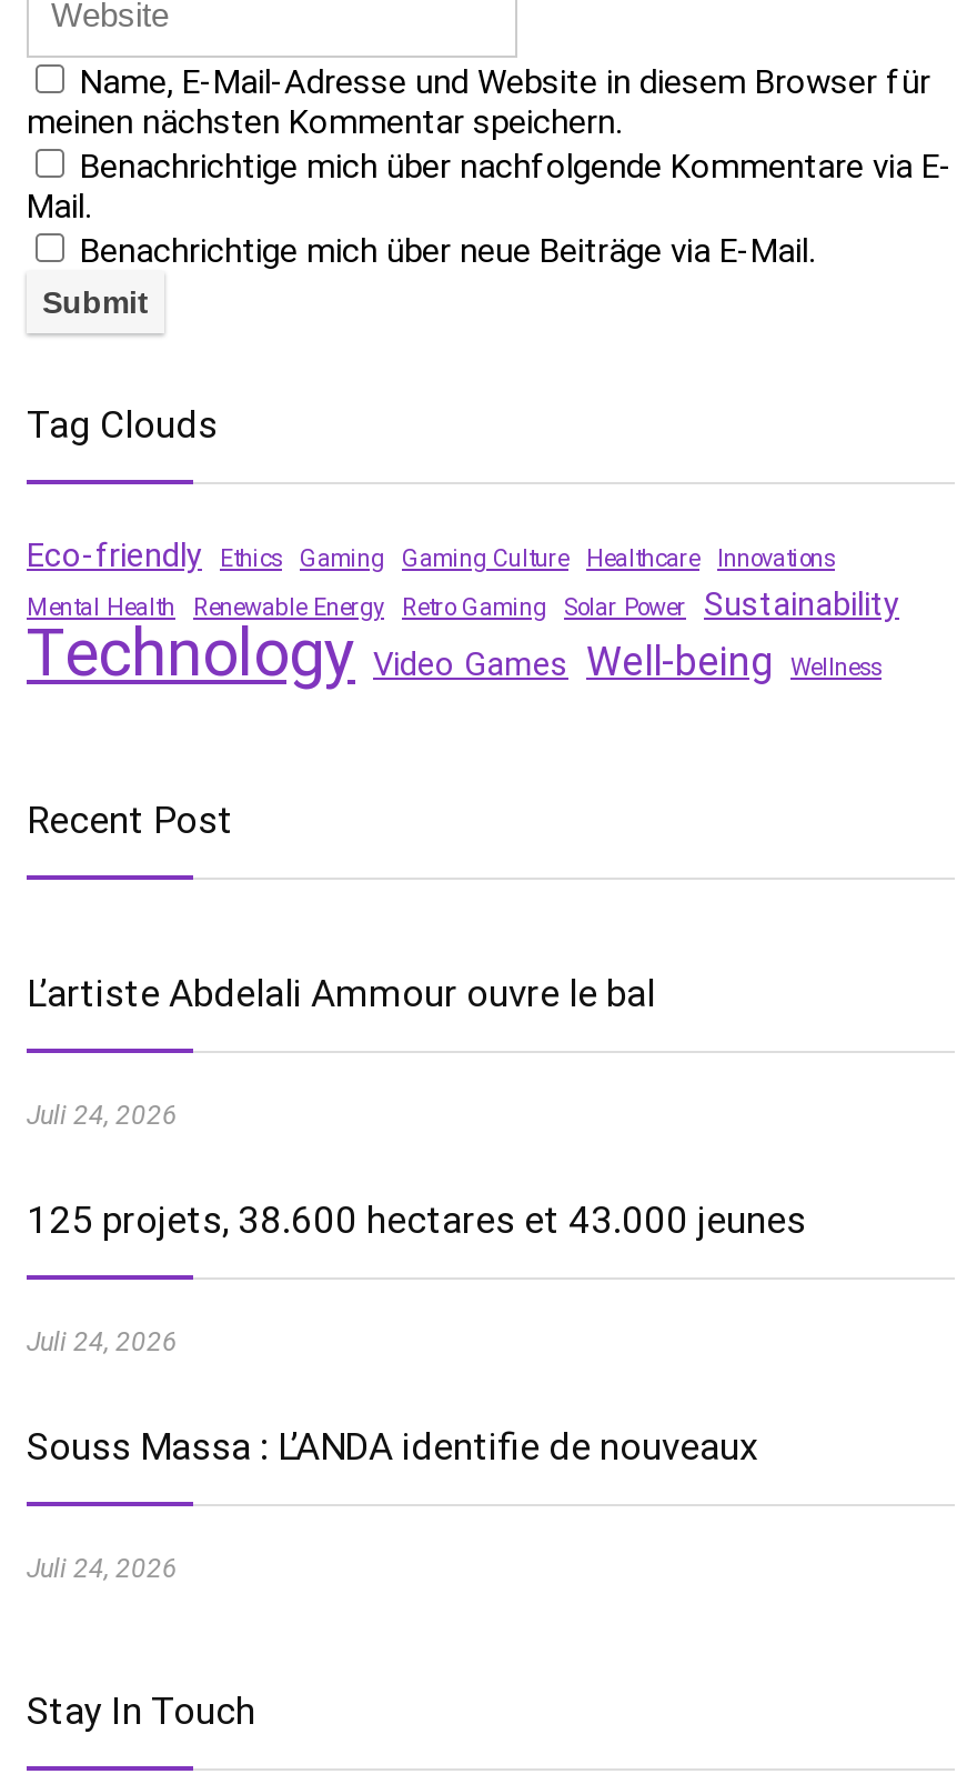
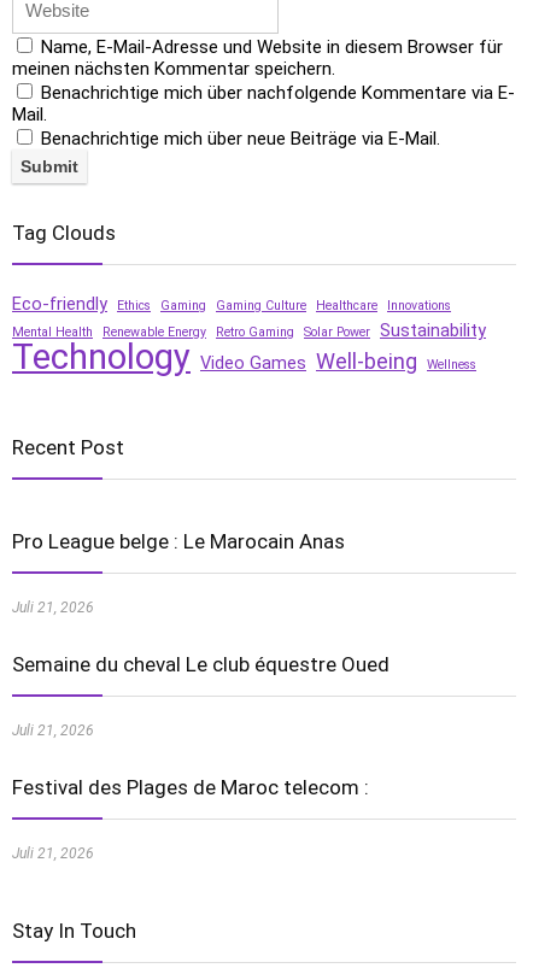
- L’artiste Abdelali Ammour ouvre le bal
+ Pro League belge : Le Marocain Anas

- Juli 24, 2026
+ Juli 21, 2026

- 125 projets, 38.600 hectares et 43.000 jeunes
+ Semaine du cheval Le club équestre Oued

- Juli 24, 2026
+ Juli 21, 2026

- Souss Massa : L’ANDA identifie de nouveaux
+ Festival des Plages de Maroc telecom :

- Juli 24, 2026
+ Juli 21, 2026
